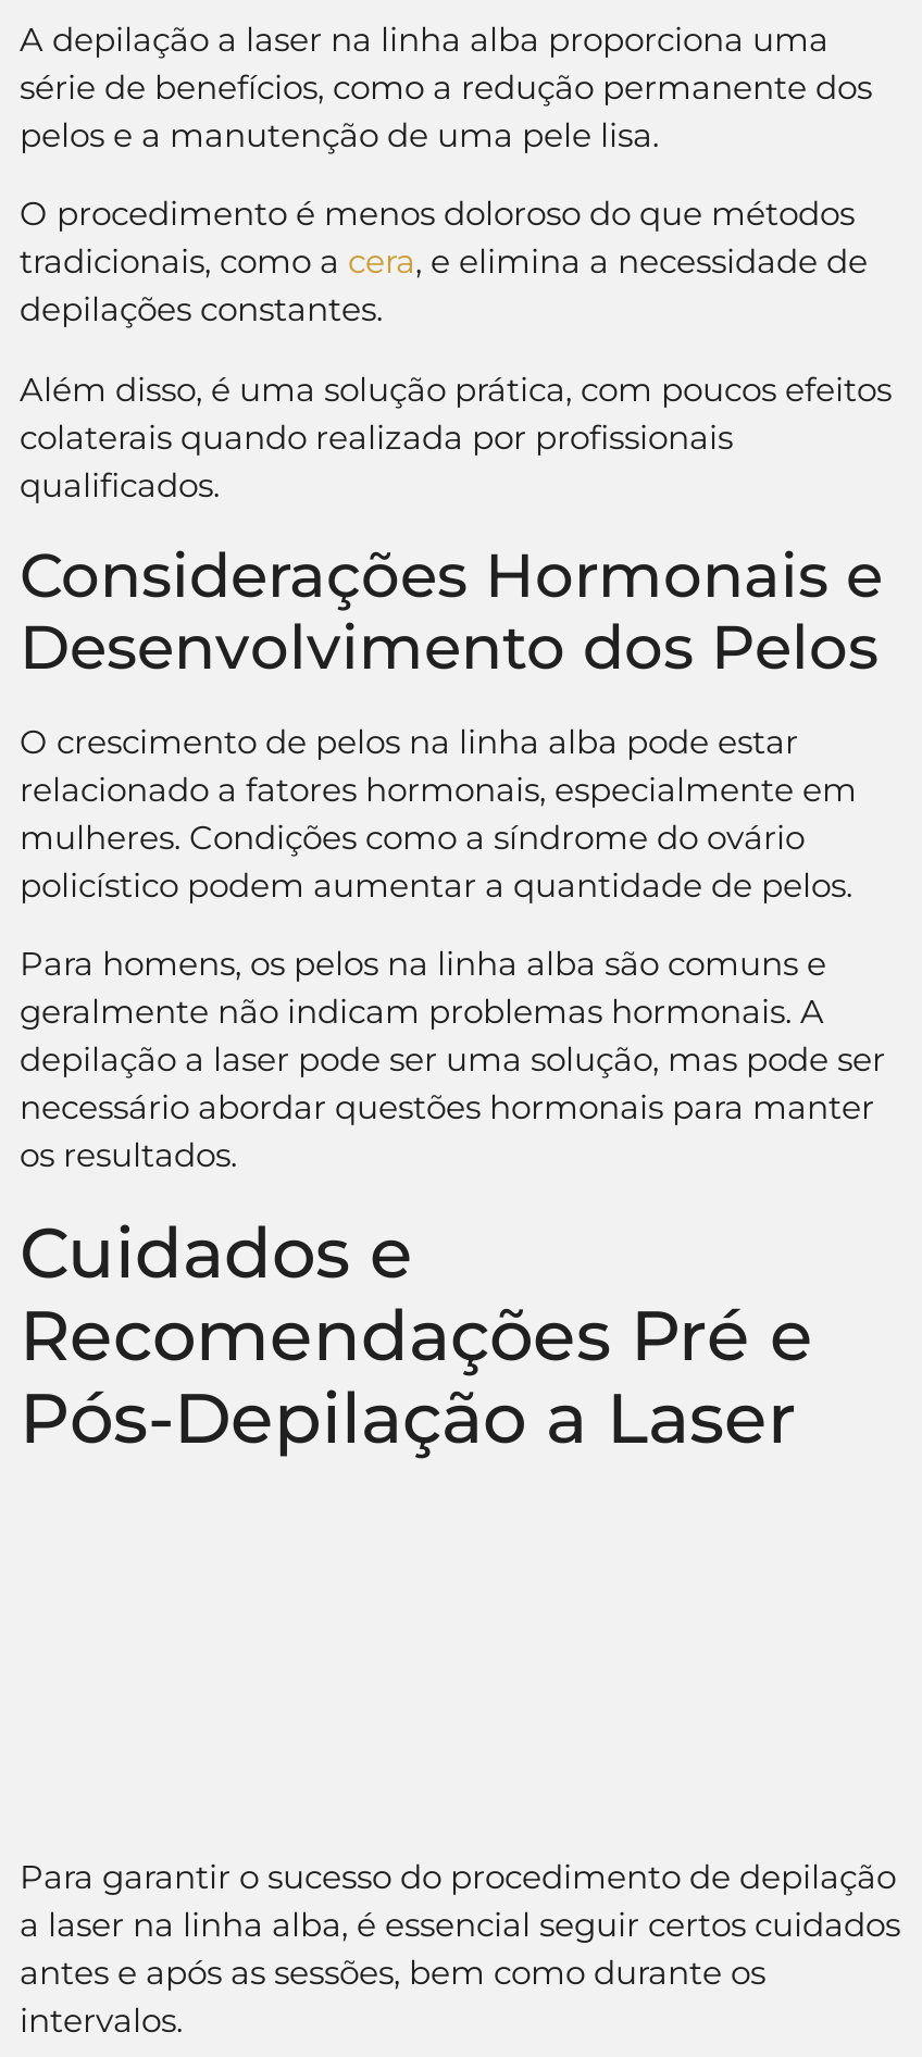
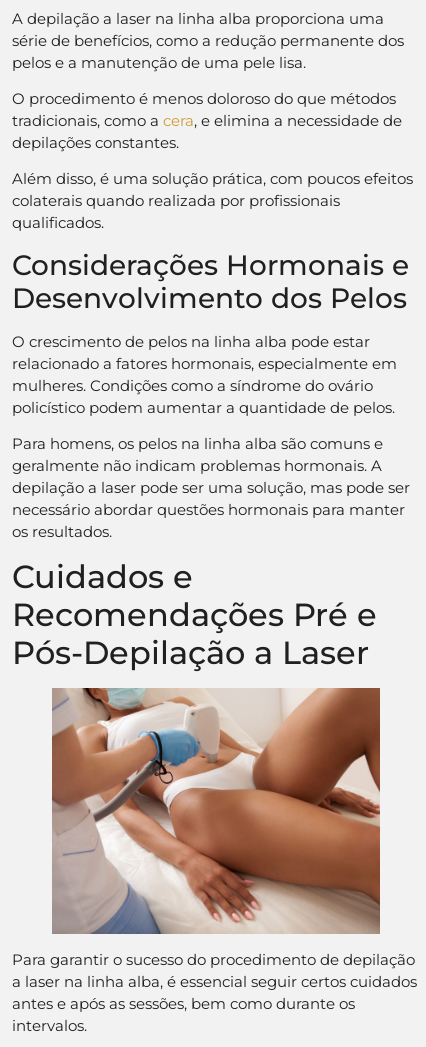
+ [image]
